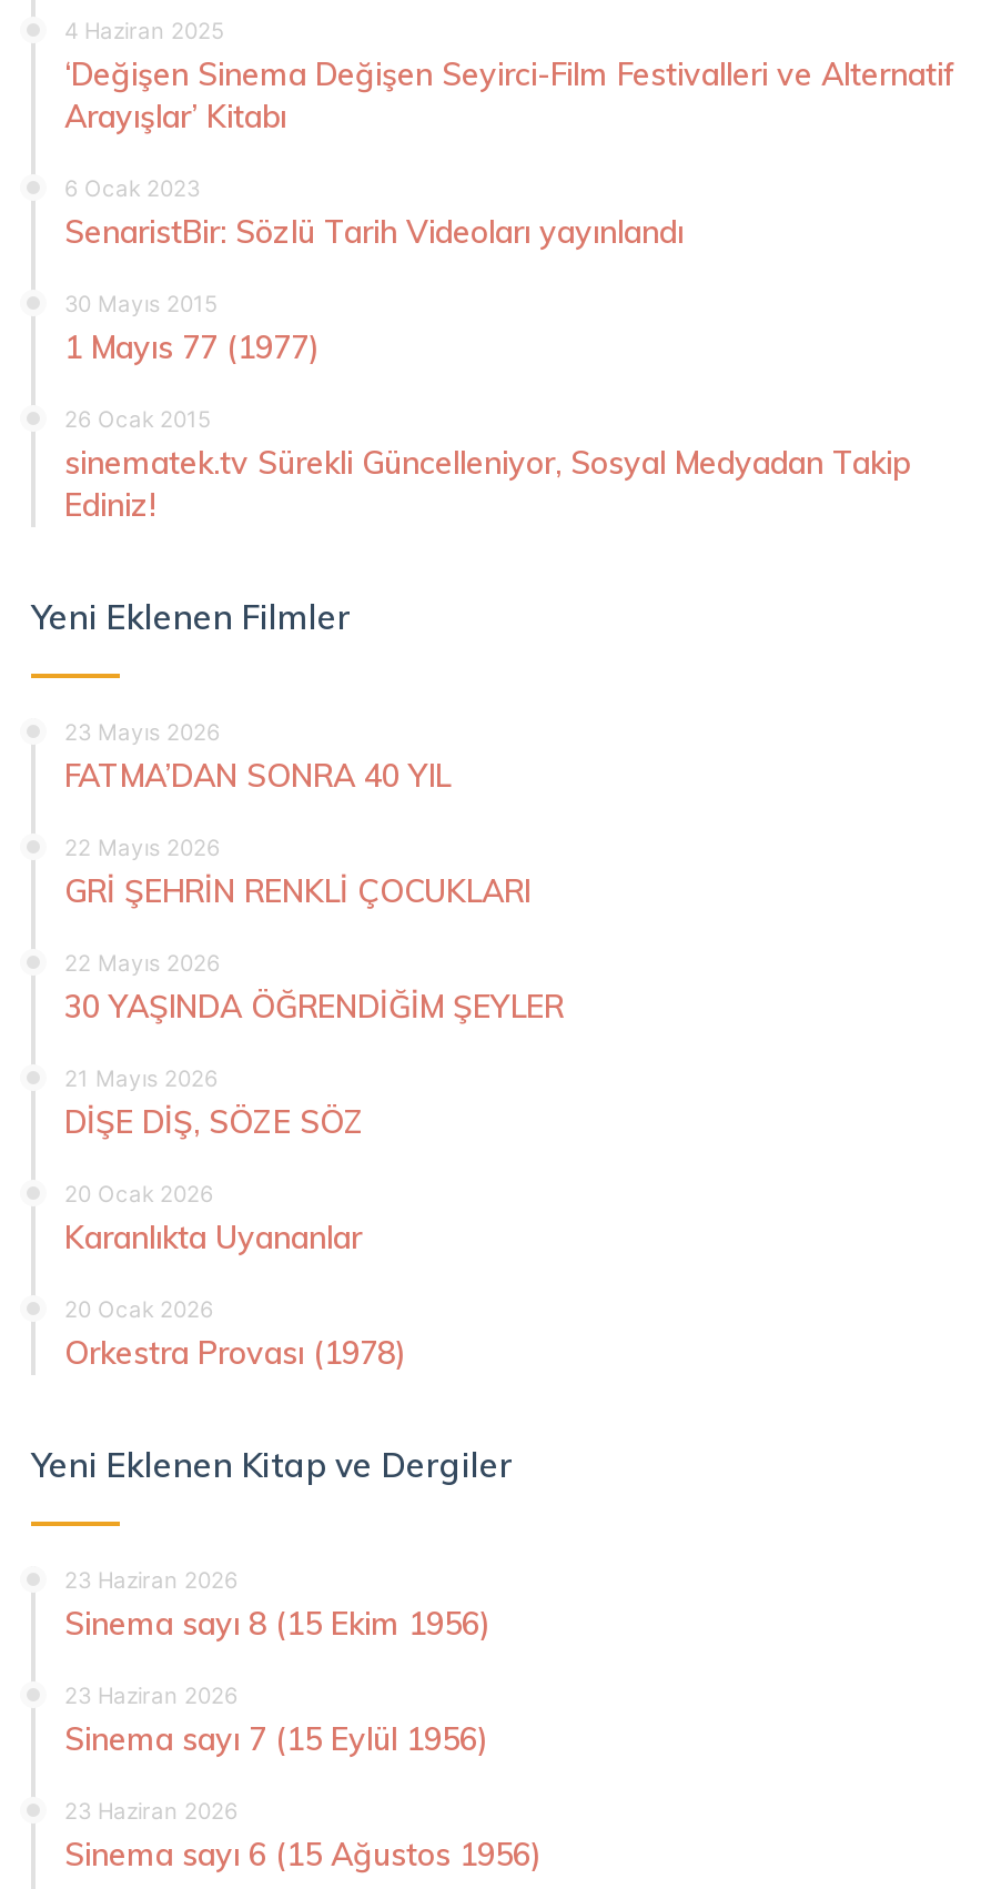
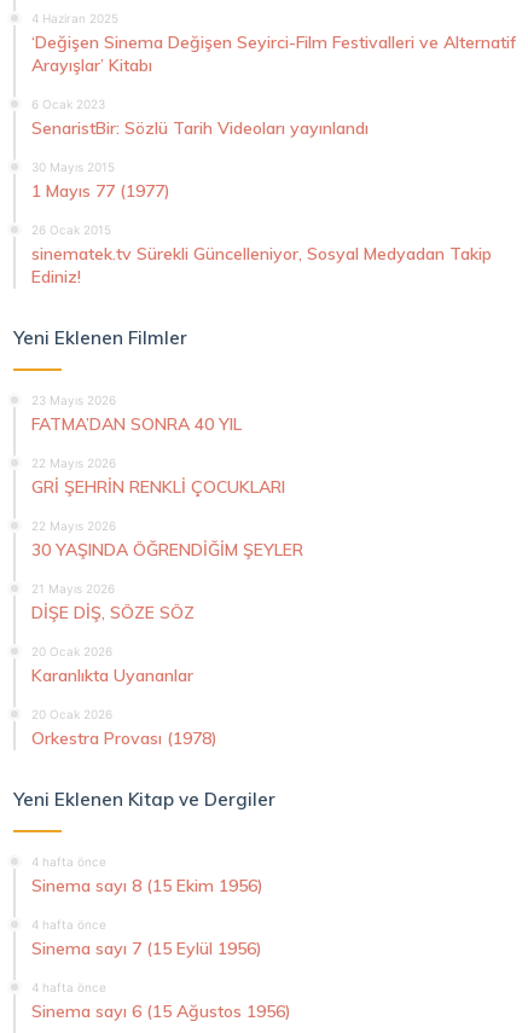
- 23 Haziran 2026
+ 4 hafta önce

- 23 Haziran 2026
+ 4 hafta önce

- 23 Haziran 2026
+ 4 hafta önce
